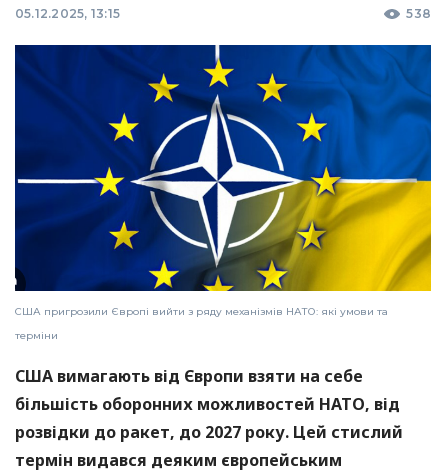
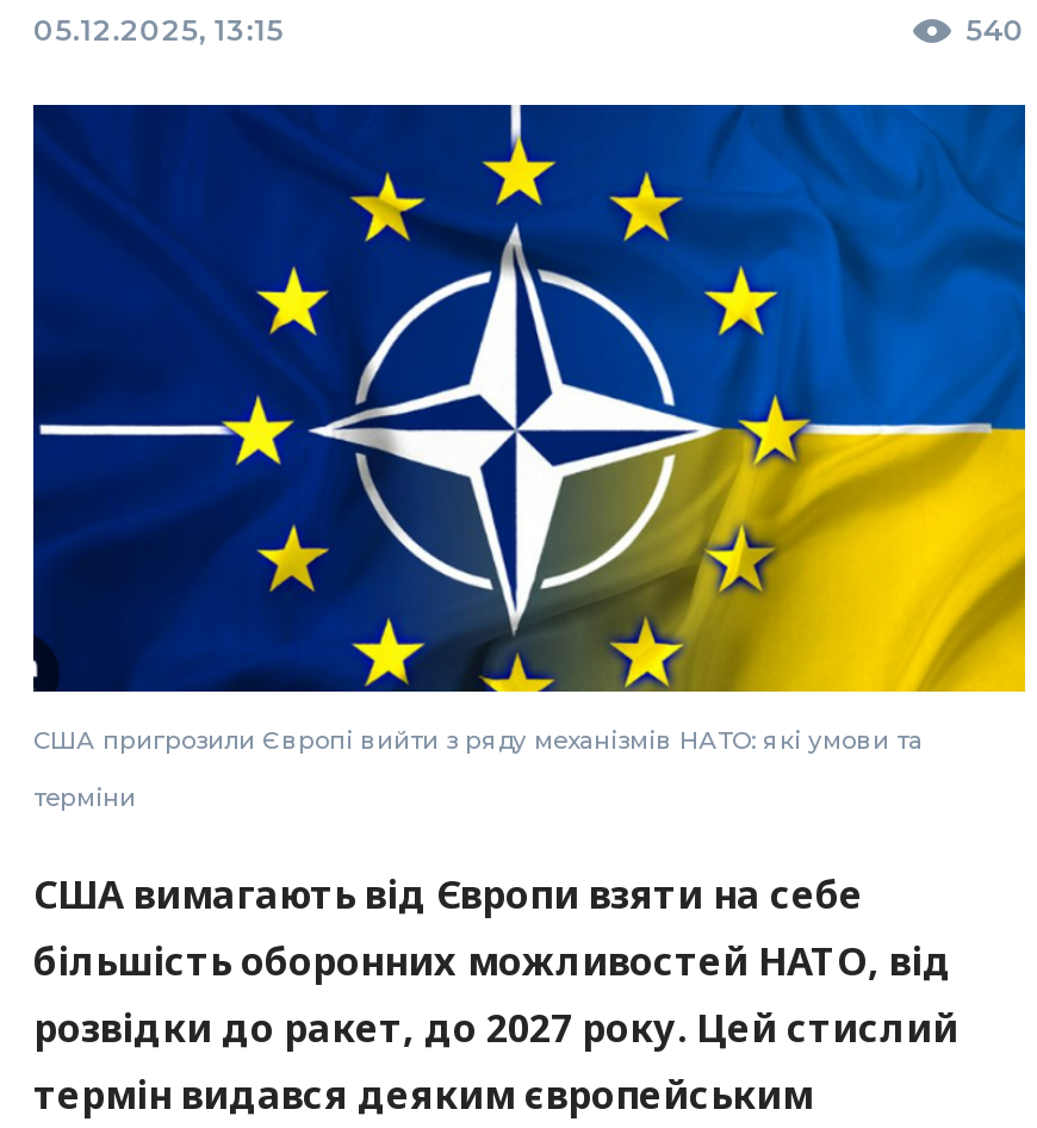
- 538
+ 540
